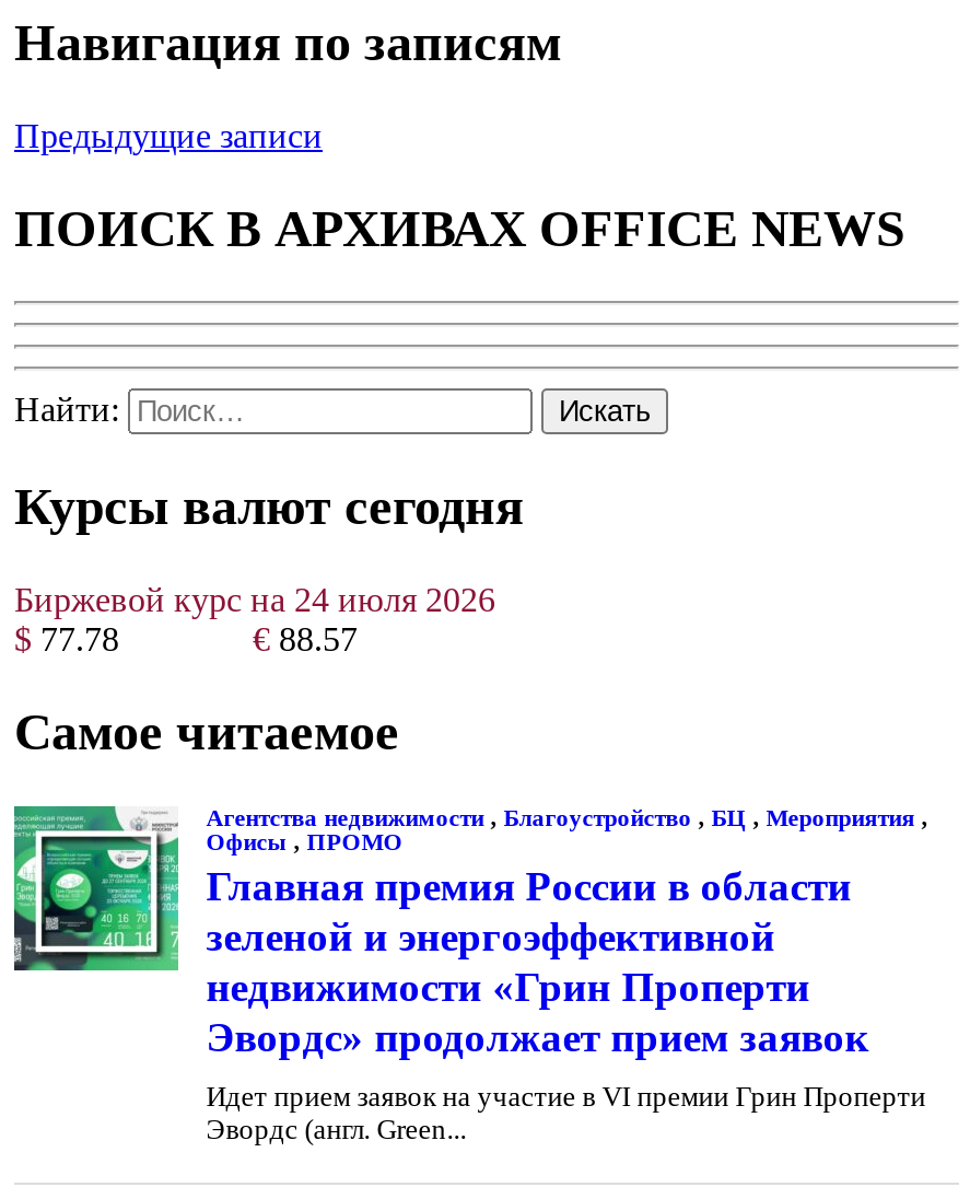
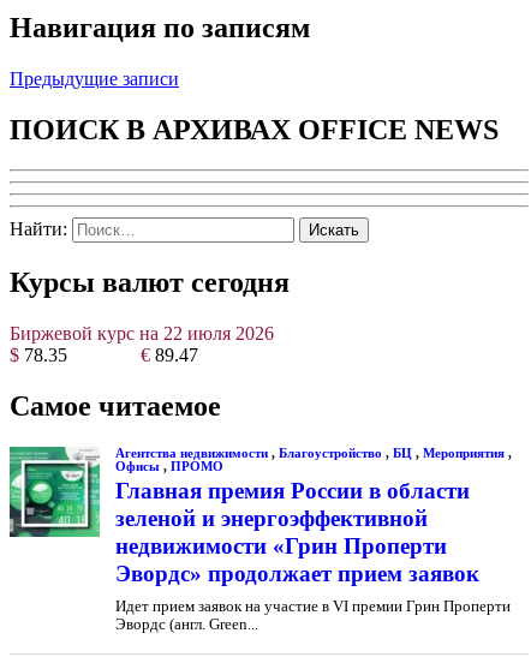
- Биржевой курс на 24 июля 2026
+ Биржевой курс на 22 июля 2026

- $ 77.78
+ $ 78.35

- € 88.57
+ € 89.47
